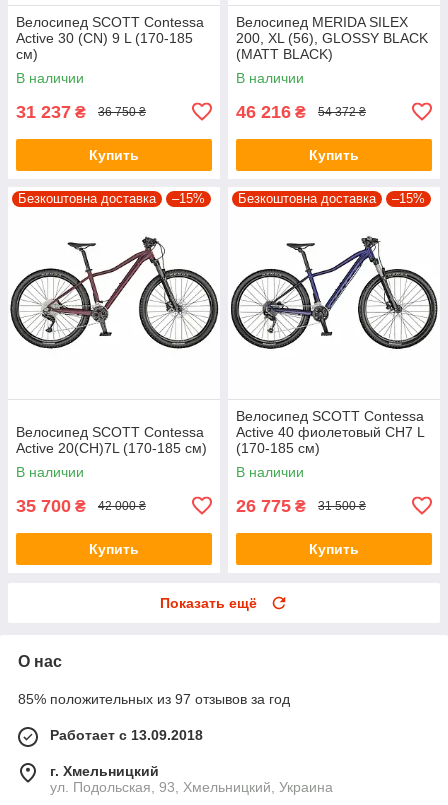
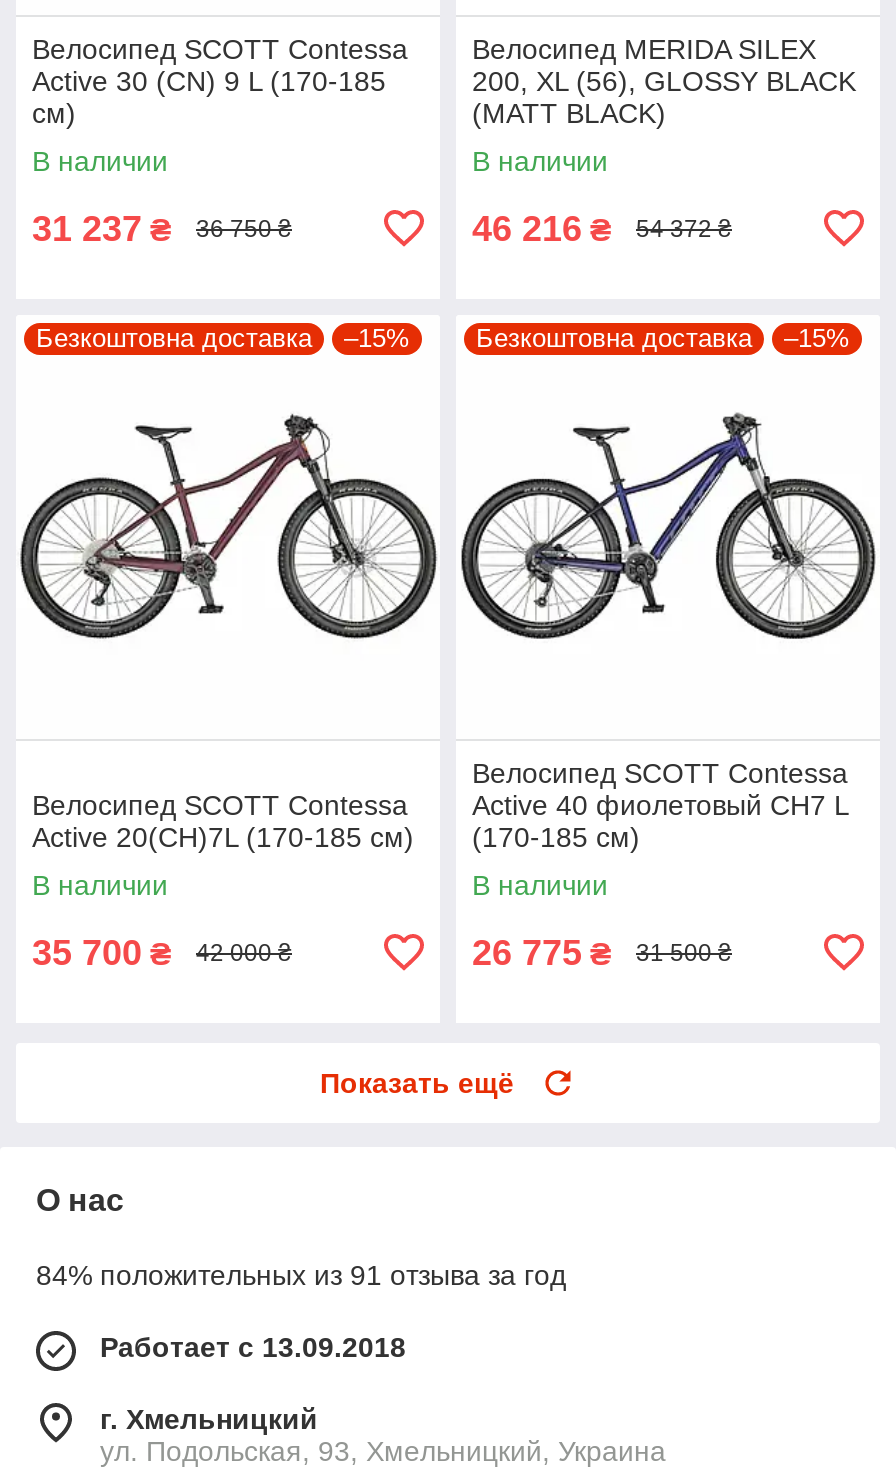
- Купить

- Купить

- Купить

- Купить

- 85% положительных из 97 отзывов за год
+ 84% положительных из 91 отзыва за год
